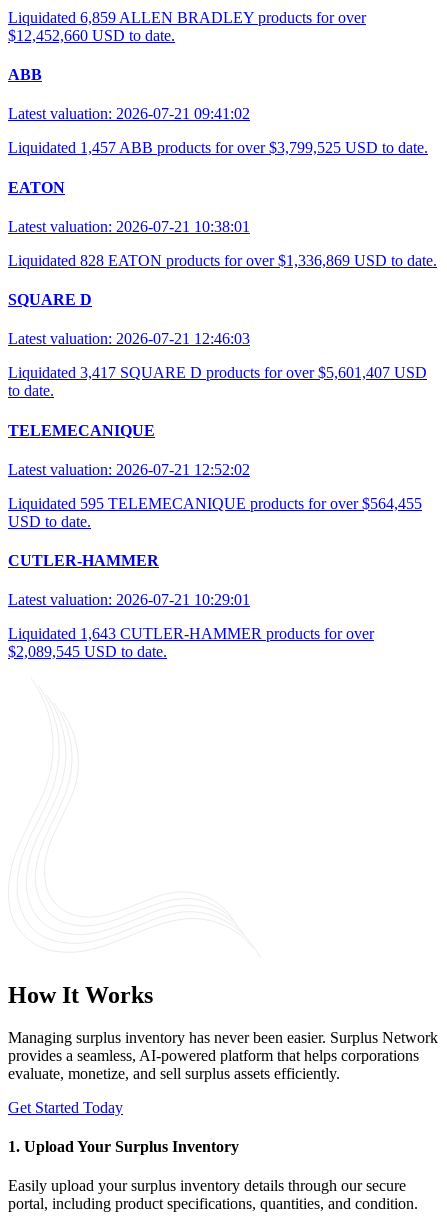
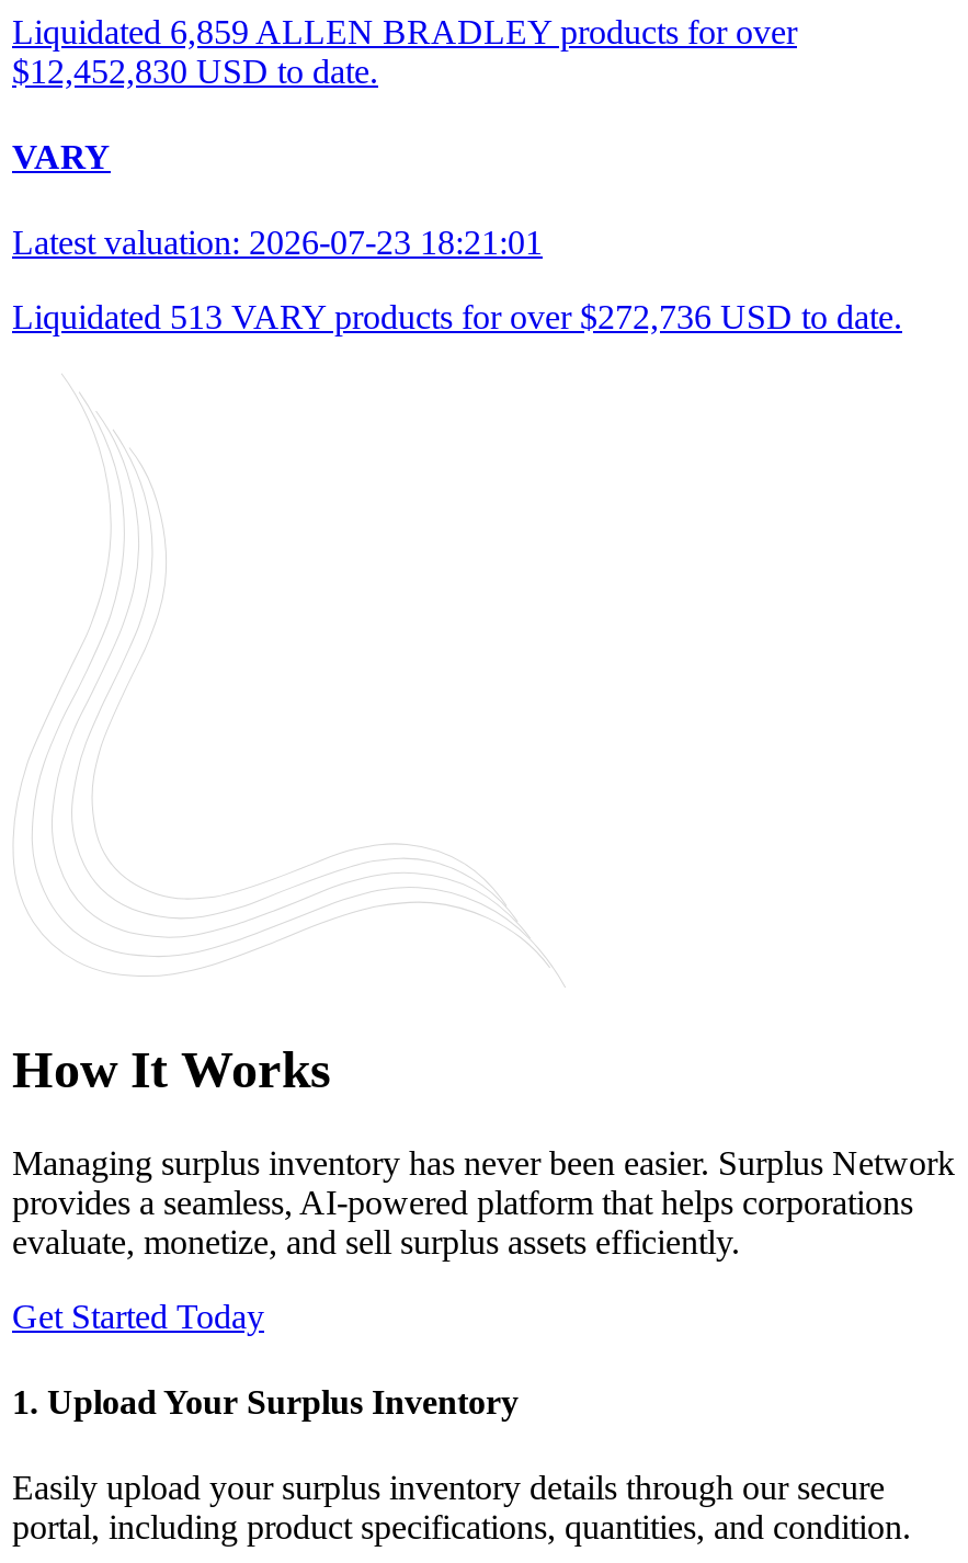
- $12,452,660 USD to date.
- ABB
- Latest valuation: 2026-07-21 09:41:02
- Liquidated 1,457 ABB products for over $3,799,525 USD to date.
- EATON
- Latest valuation: 2026-07-21 10:38:01
- Liquidated 828 EATON products for over $1,336,869 USD to date.
- SQUARE D
- Latest valuation: 2026-07-21 12:46:03
- Liquidated 3,417 SQUARE D products for over $5,601,407 USD
- to date.
- TELEMECANIQUE
- Latest valuation: 2026-07-21 12:52:02
- Liquidated 595 TELEMECANIQUE products for over $564,455
- USD to date.
- CUTLER-HAMMER
- Latest valuation: 2026-07-21 10:29:01
- Liquidated 1,643 CUTLER-HAMMER products for over
- $2,089,545 USD to date.
+ $12,452,830 USD to date.
+ VARY
+ Latest valuation: 2026-07-23 18:21:01
+ Liquidated 513 VARY products for over $272,736 USD to date.
